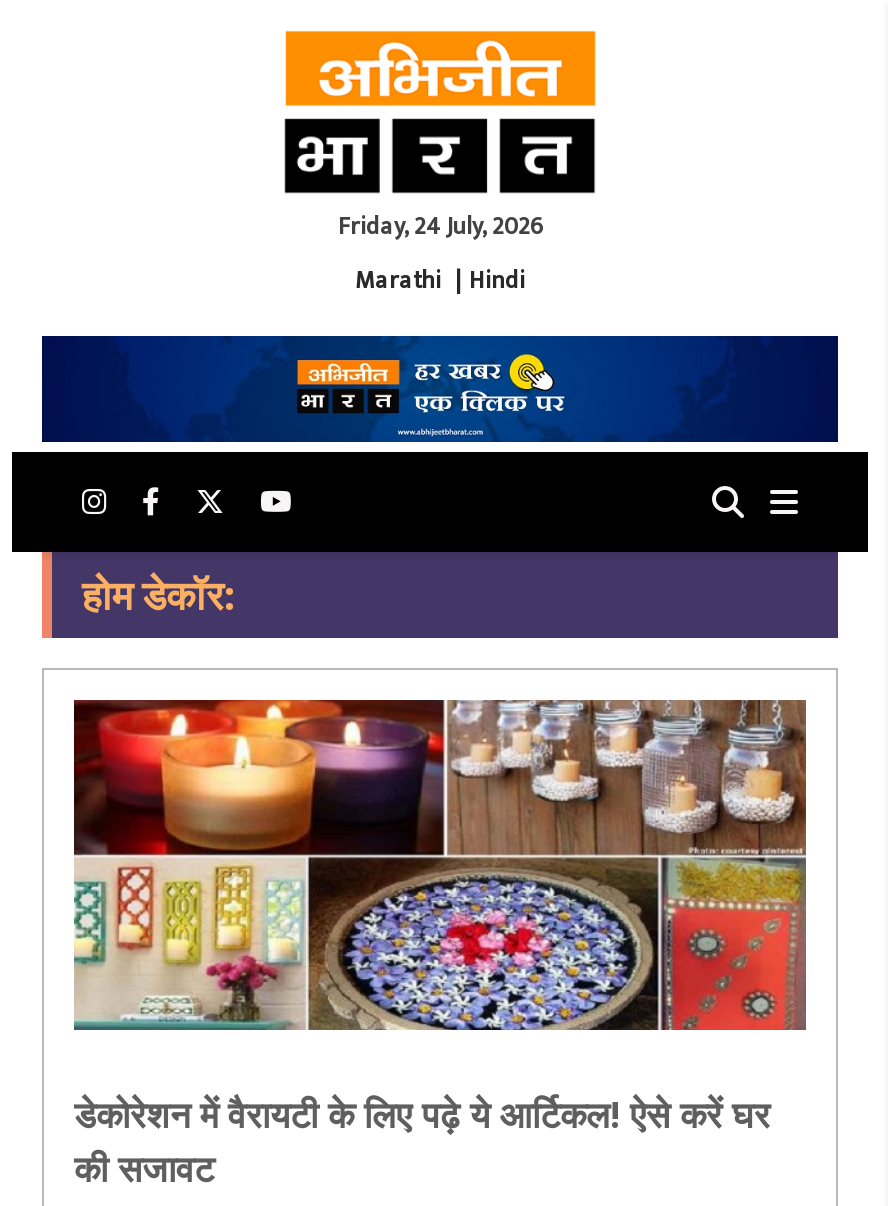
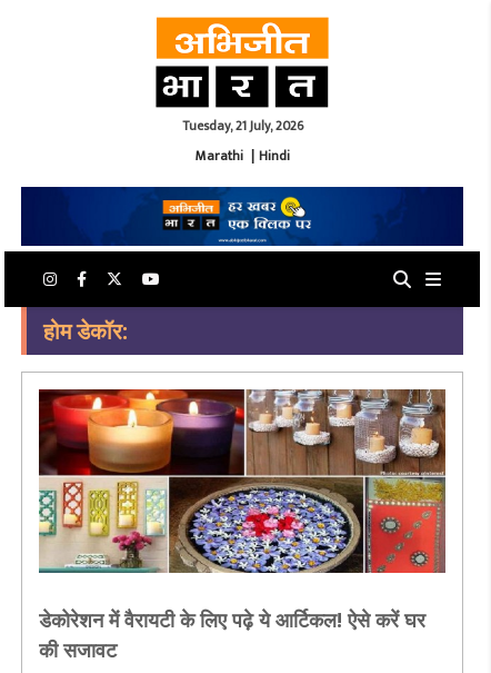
- Friday, 24 July, 2026
+ Tuesday, 21 July, 2026
